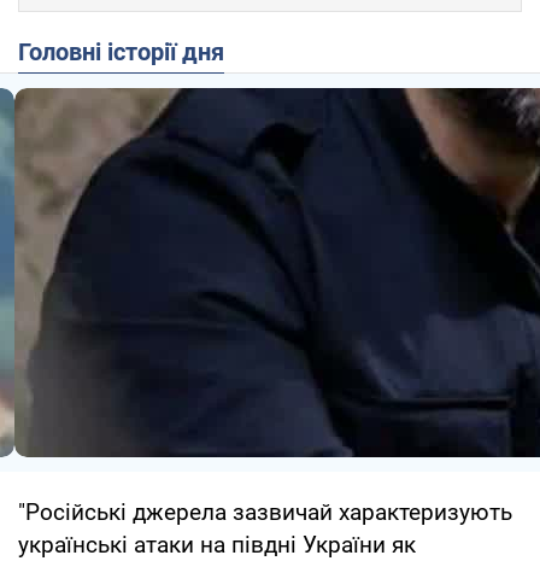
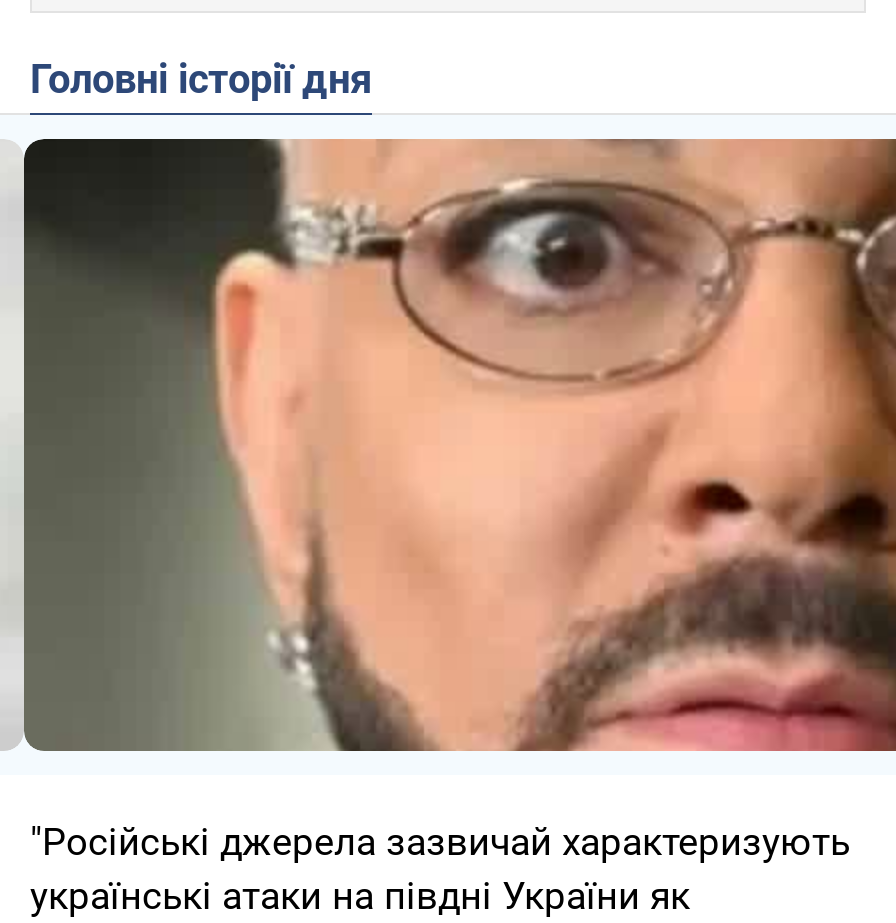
- [image]
+ [image]
